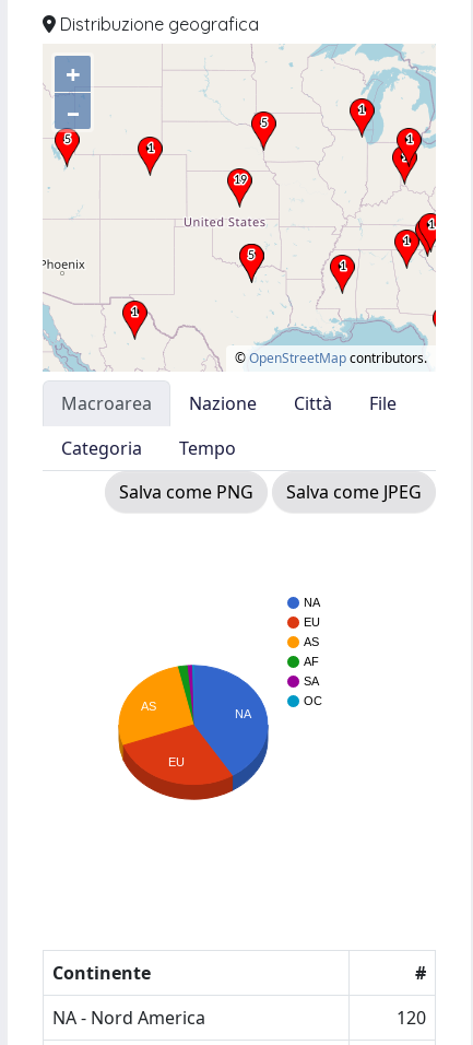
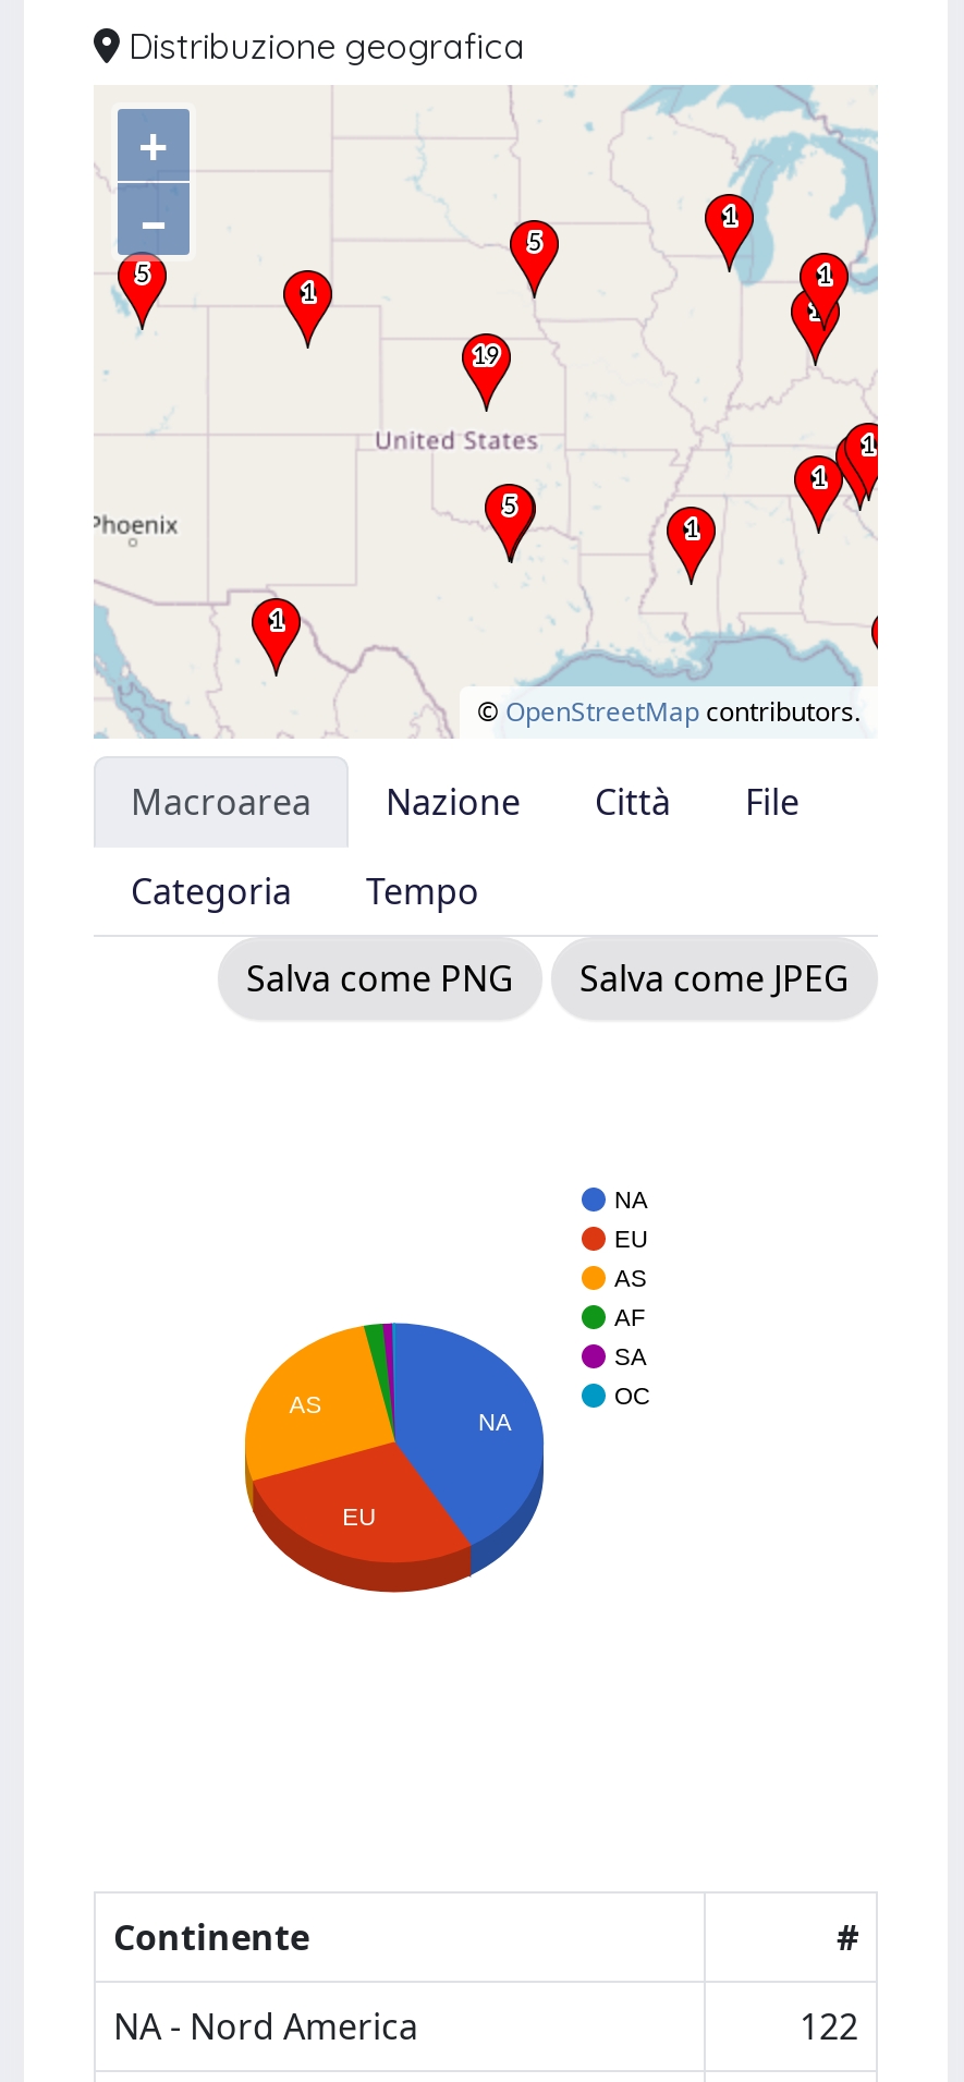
- 120
+ 122
